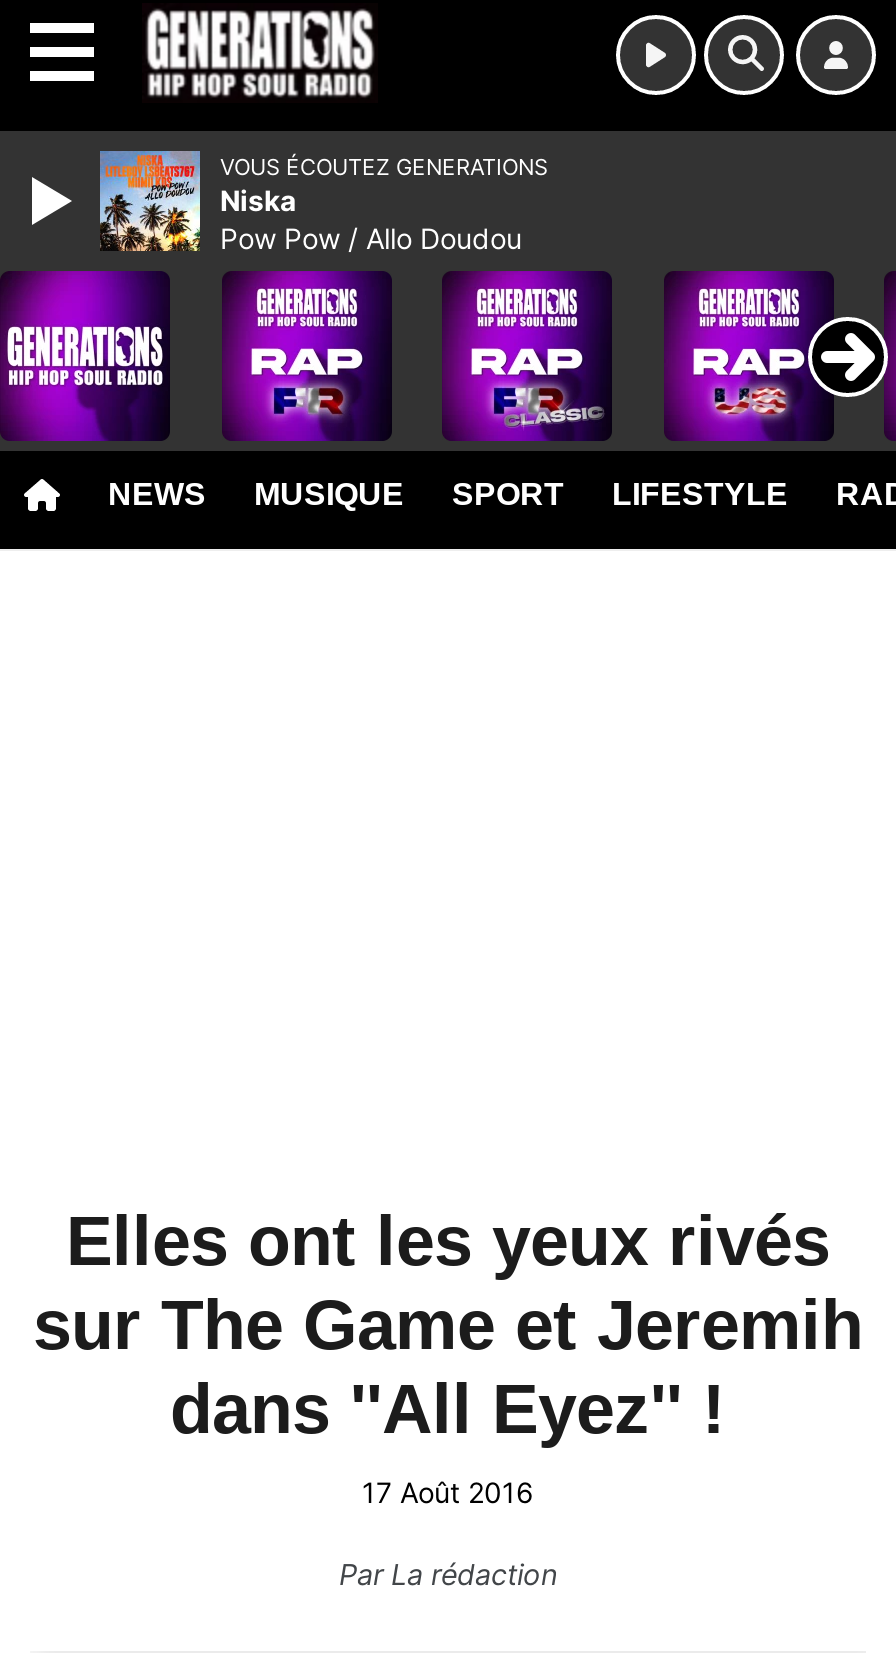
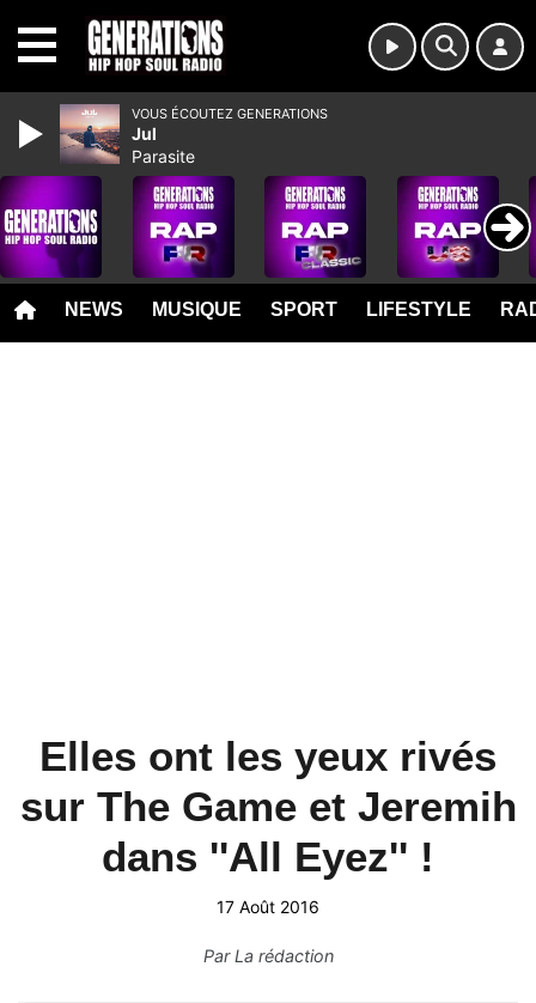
- [image]
- Niska
- Pow Pow / Allo Doudou
+ [image]
+ Jul
+ Parasite
